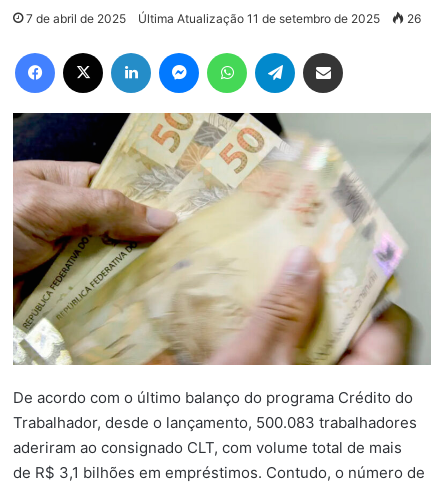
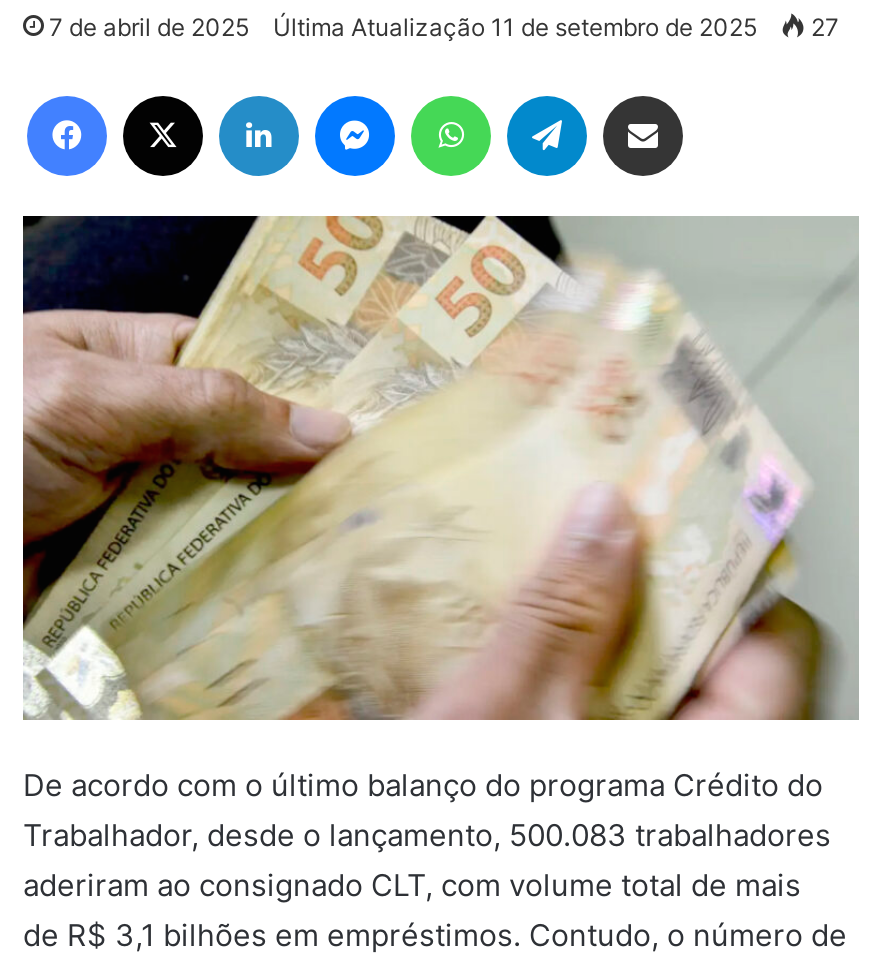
- 7 de abril de 2025 Última Atualização 11 de setembro de 2025 26
+ 7 de abril de 2025 Última Atualização 11 de setembro de 2025 27
